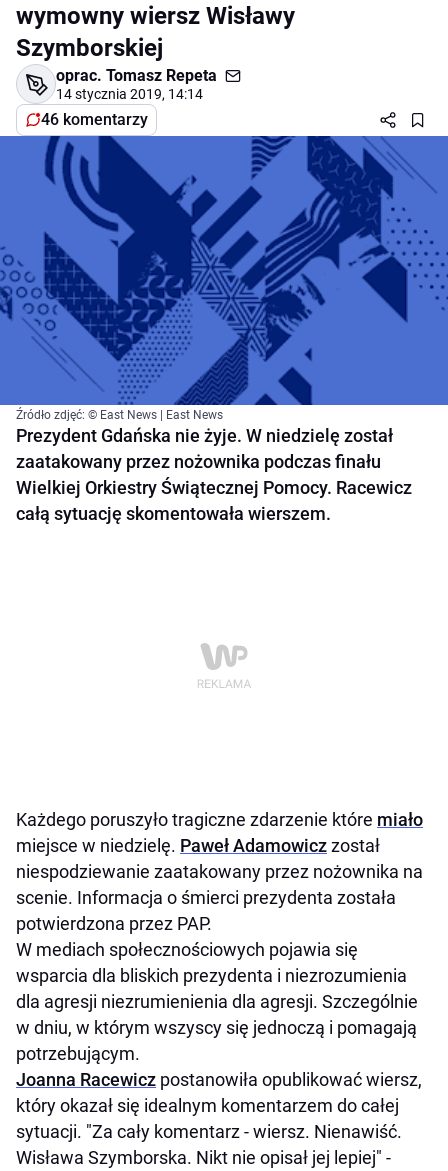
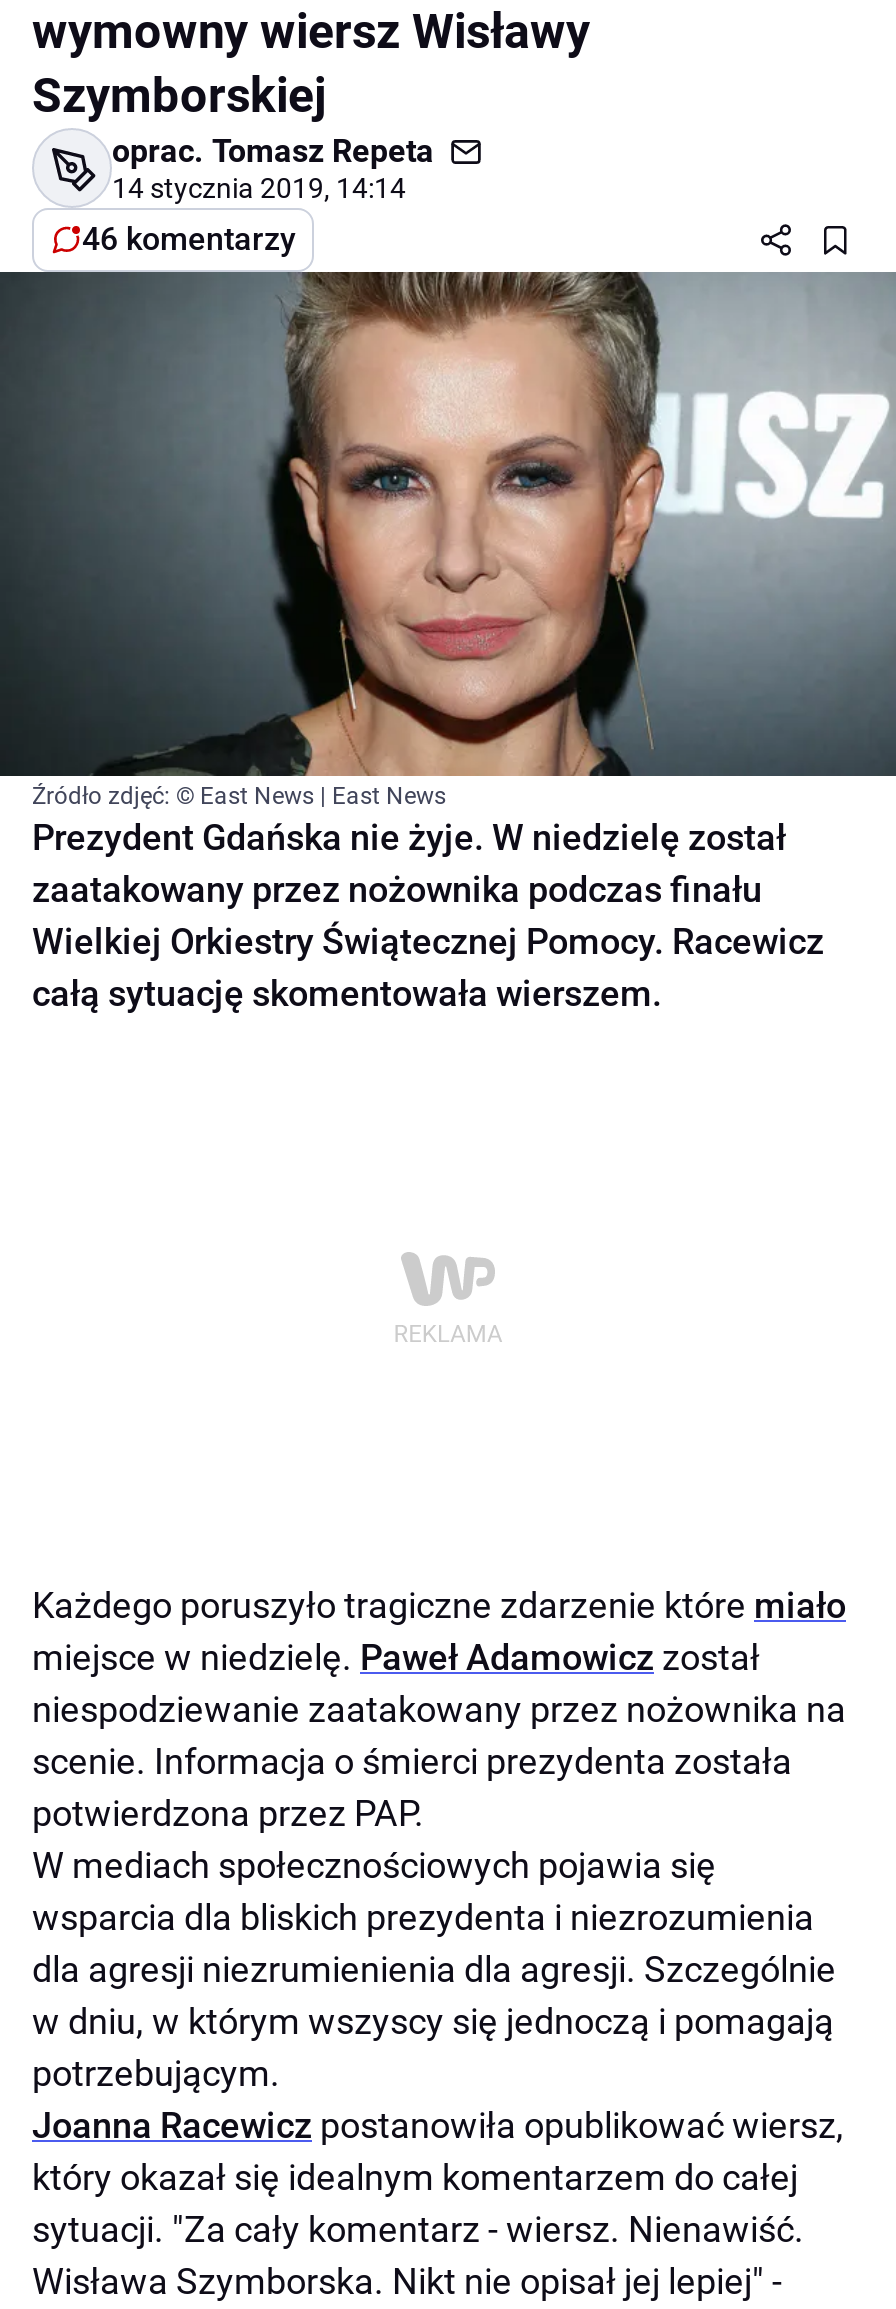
- [image]
+ [image]
